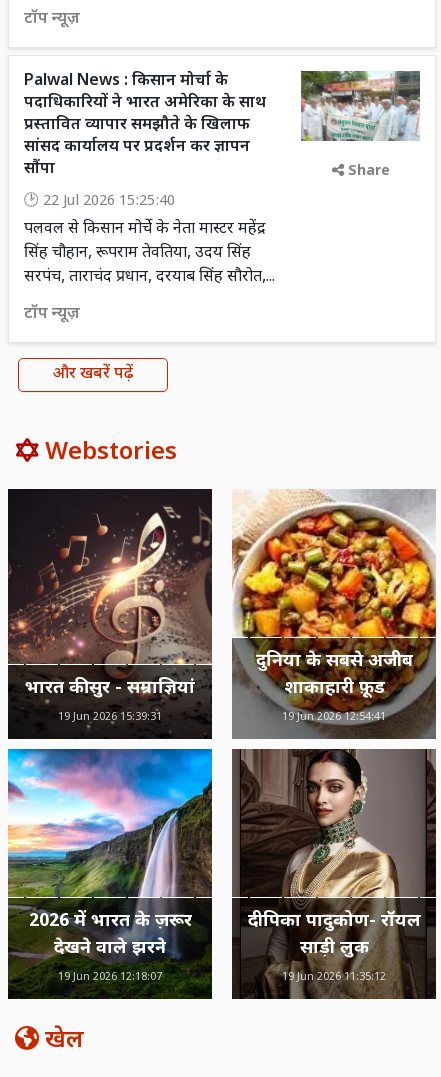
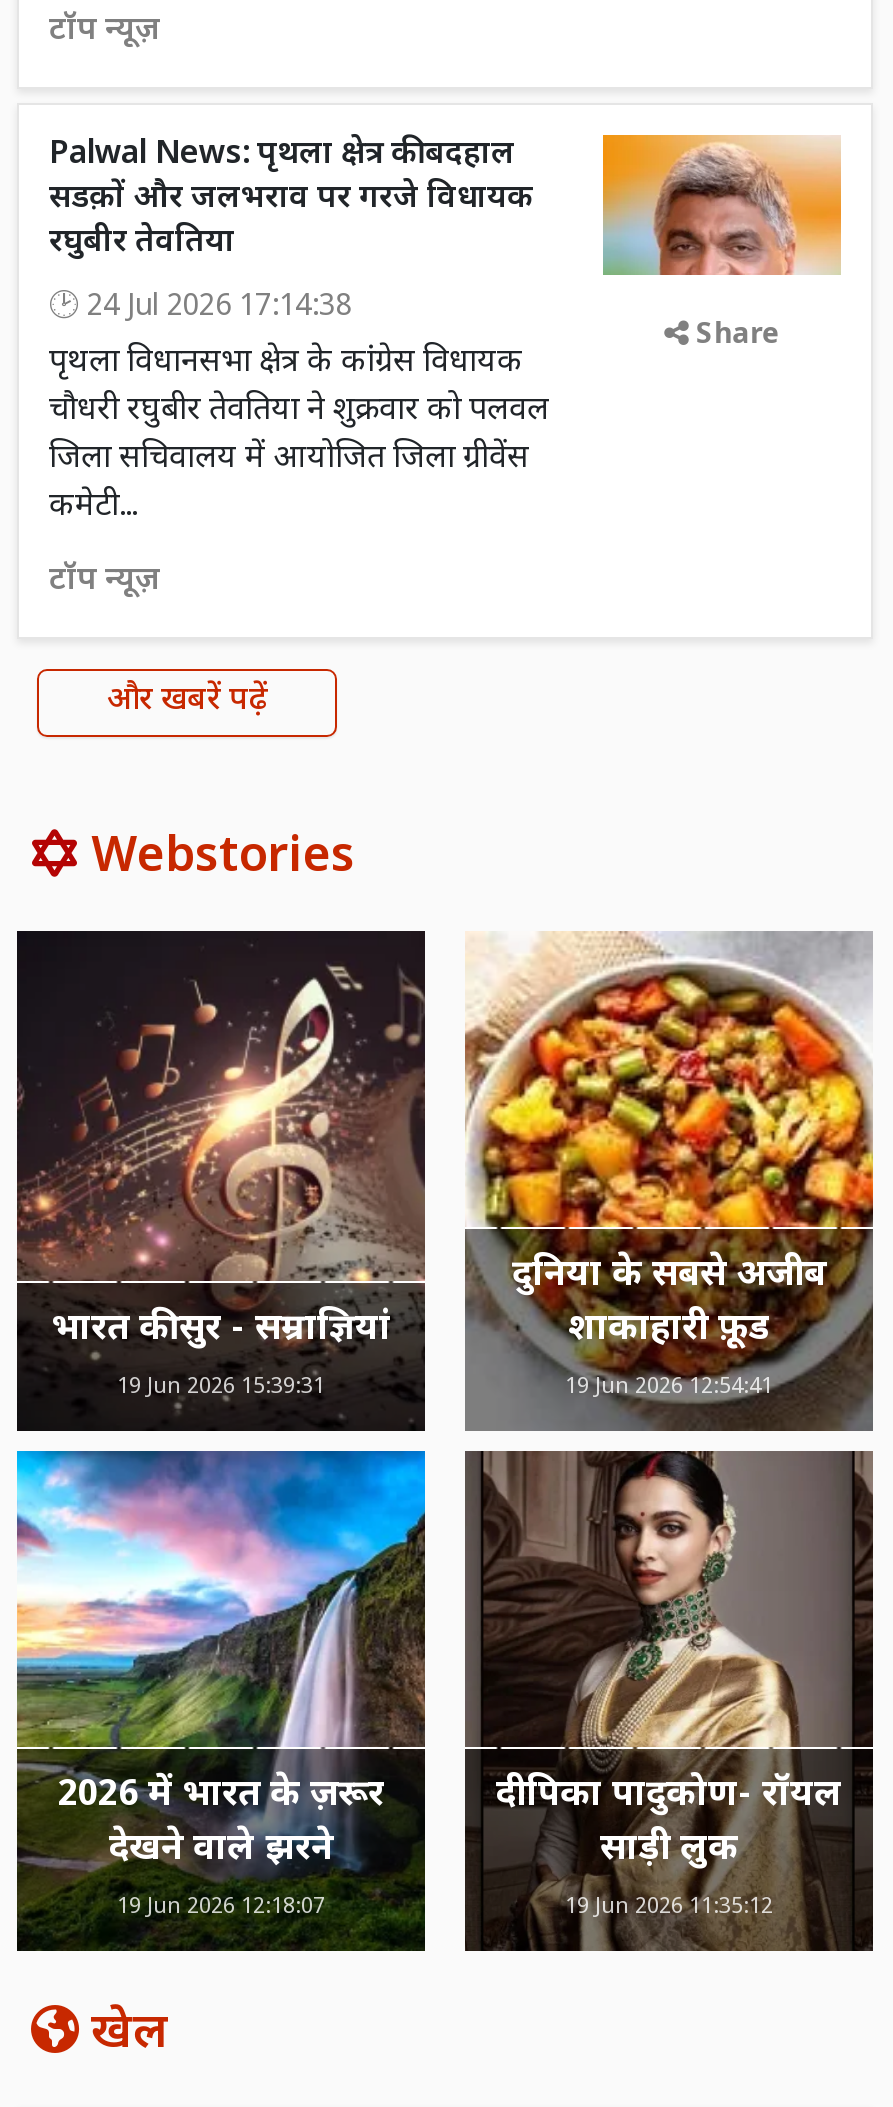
- [image]
- Palwal News : किसान मोर्चा के
- पदाधिकारियों ने भारत अमेरिका के साथ
- प्रस्तावित व्यापार समझौते के खिलाफ
- सांसद कार्यालय पर प्रदर्शन कर ज्ञापन
- सौंपा
+ [image]
+ Palwal News: पृथला क्षेत्र की बदहाल
+ सडक़ों और जलभराव पर गरजे विधायक
+ रघुबीर तेवतिया

- 22 Jul 2026 15:25:40
- पलवल से किसान मोर्चे के नेता मास्टर महेंद्र
- सिंह चौहान, रूपराम तेवतिया, उदय सिंह
- सरपंच, ताराचंद प्रधान, दरयाब सिंह सौरोत,...
+ 24 Jul 2026 17:14:38
+ पृथला विधानसभा क्षेत्र के कांग्रेस विधायक
+ चौधरी रघुबीर तेवतिया ने शुक्रवार को पलवल
+ जिला सचिवालय में आयोजित जिला ग्रीवेंस
+ कमेटी...
